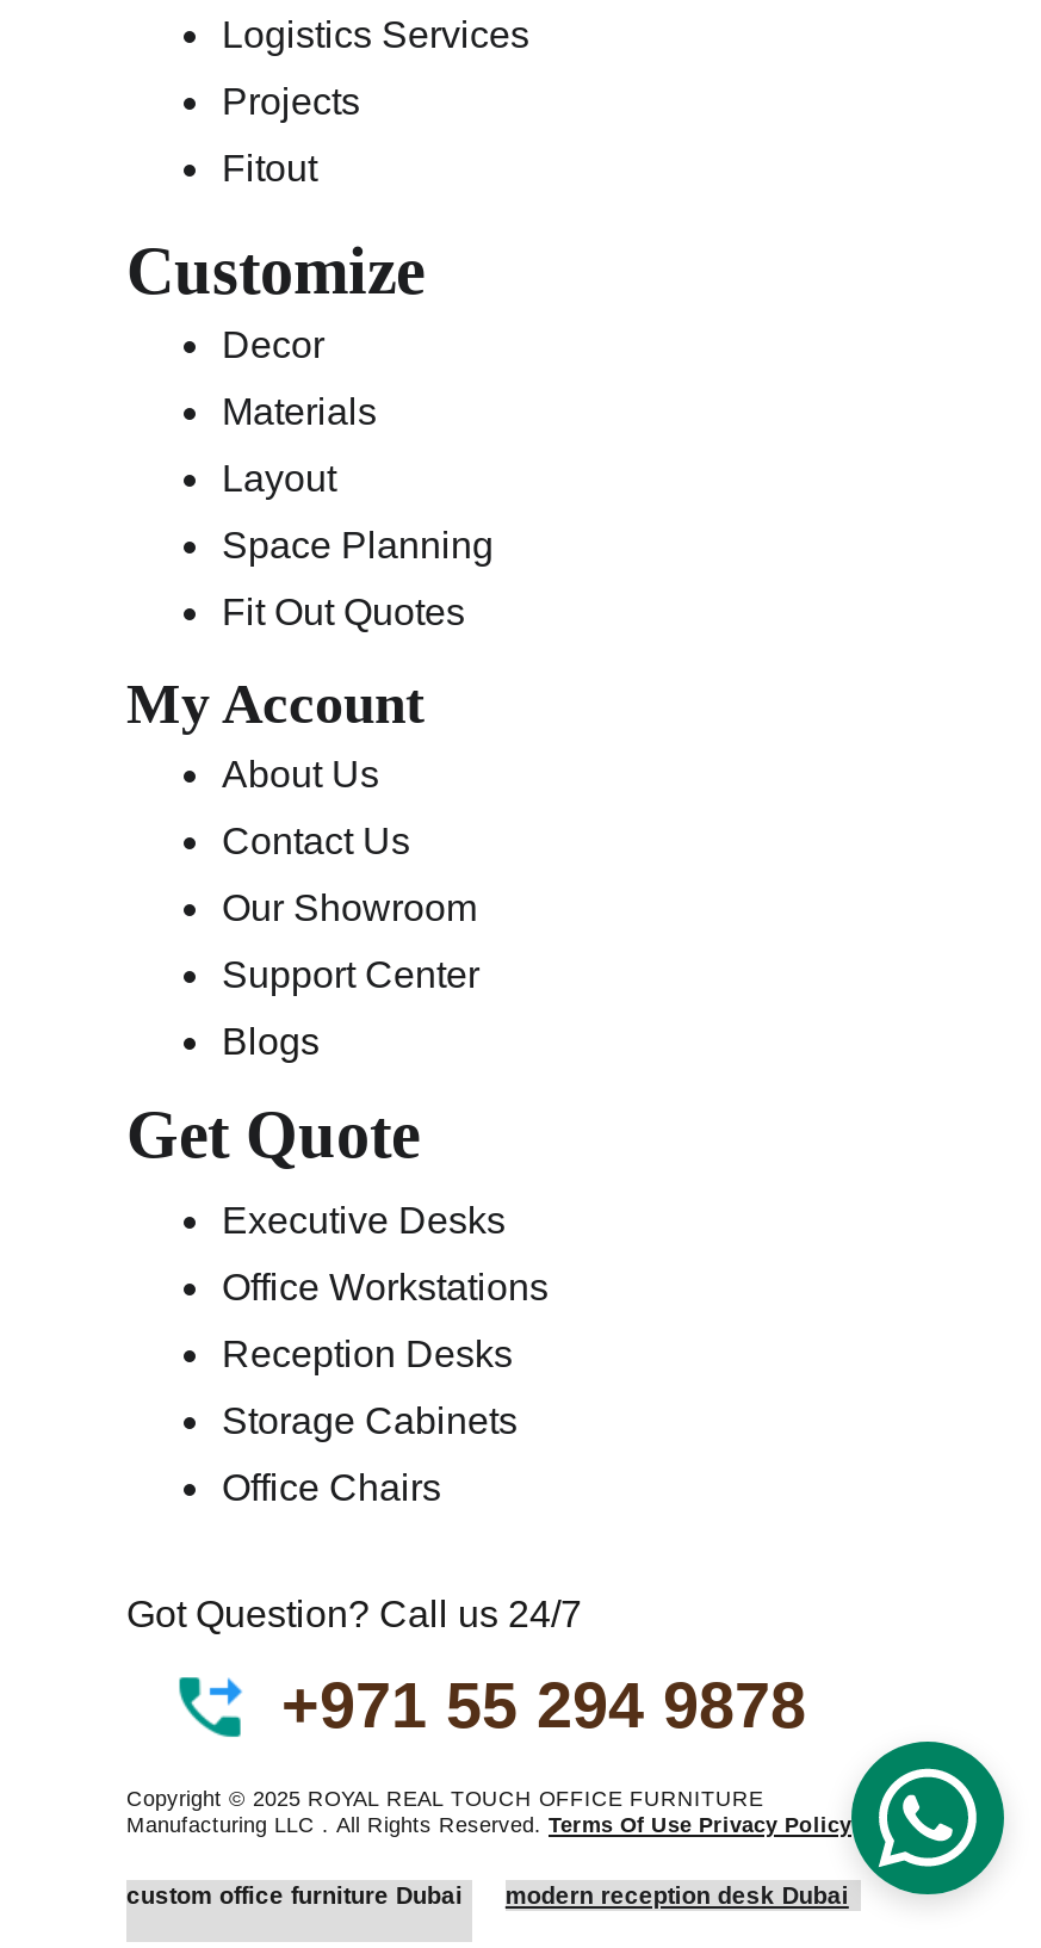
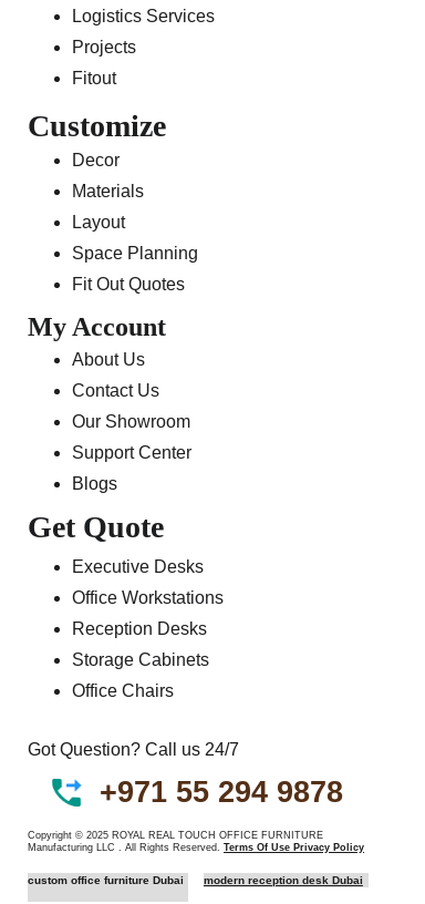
- [image]
